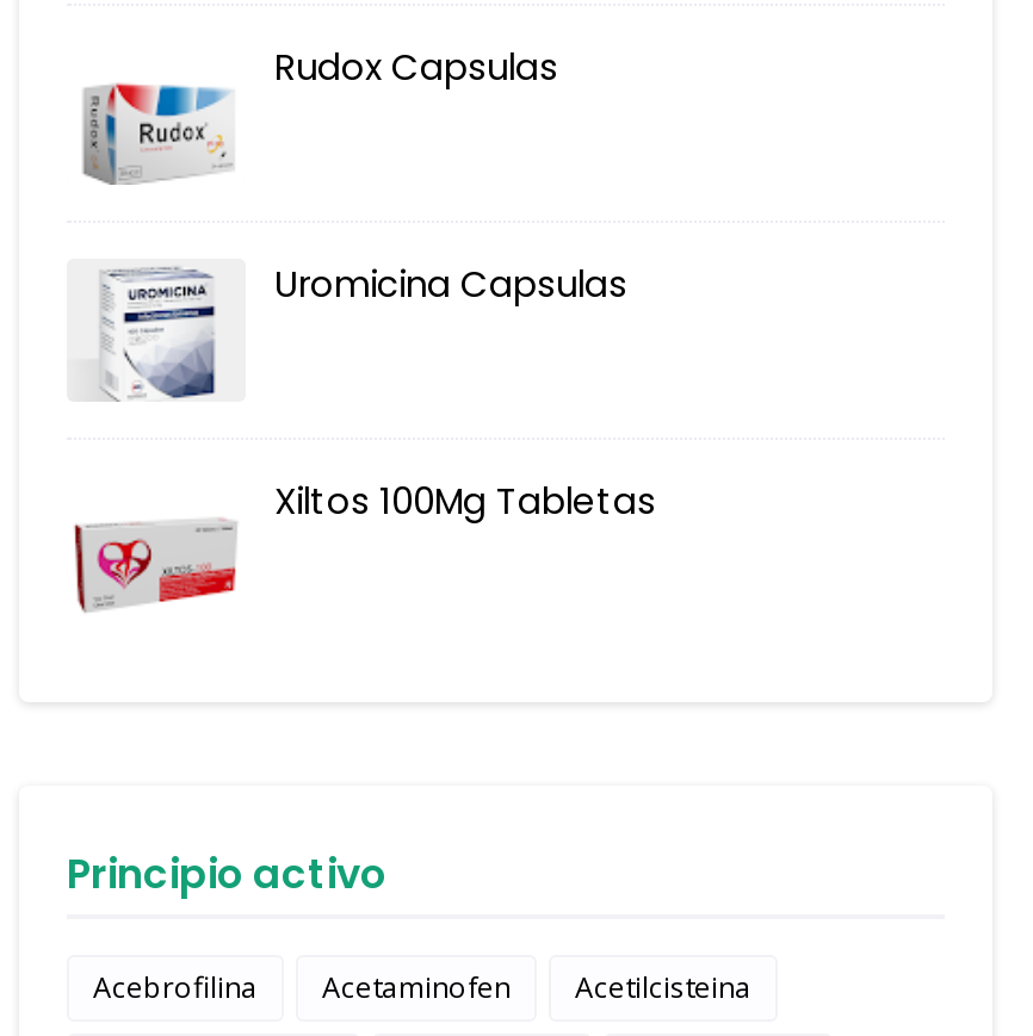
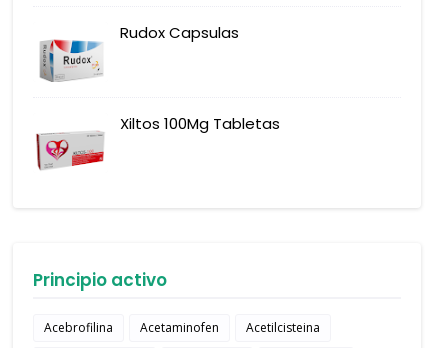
- [image]
- Uromicina Capsulas
